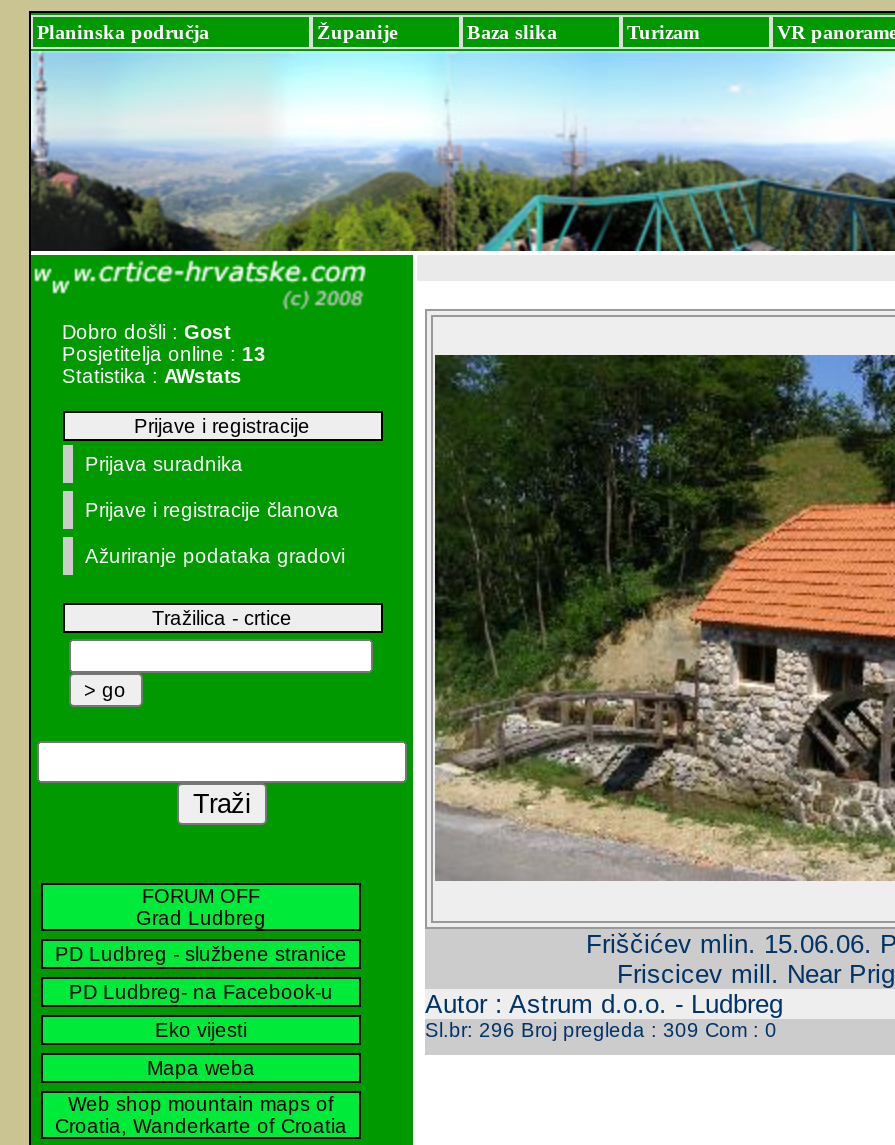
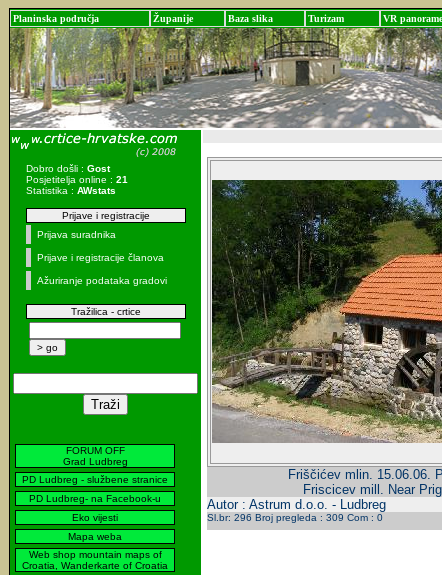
- [image]
+ [image]

- Posjetitelja online : 13
+ Posjetitelja online : 21
